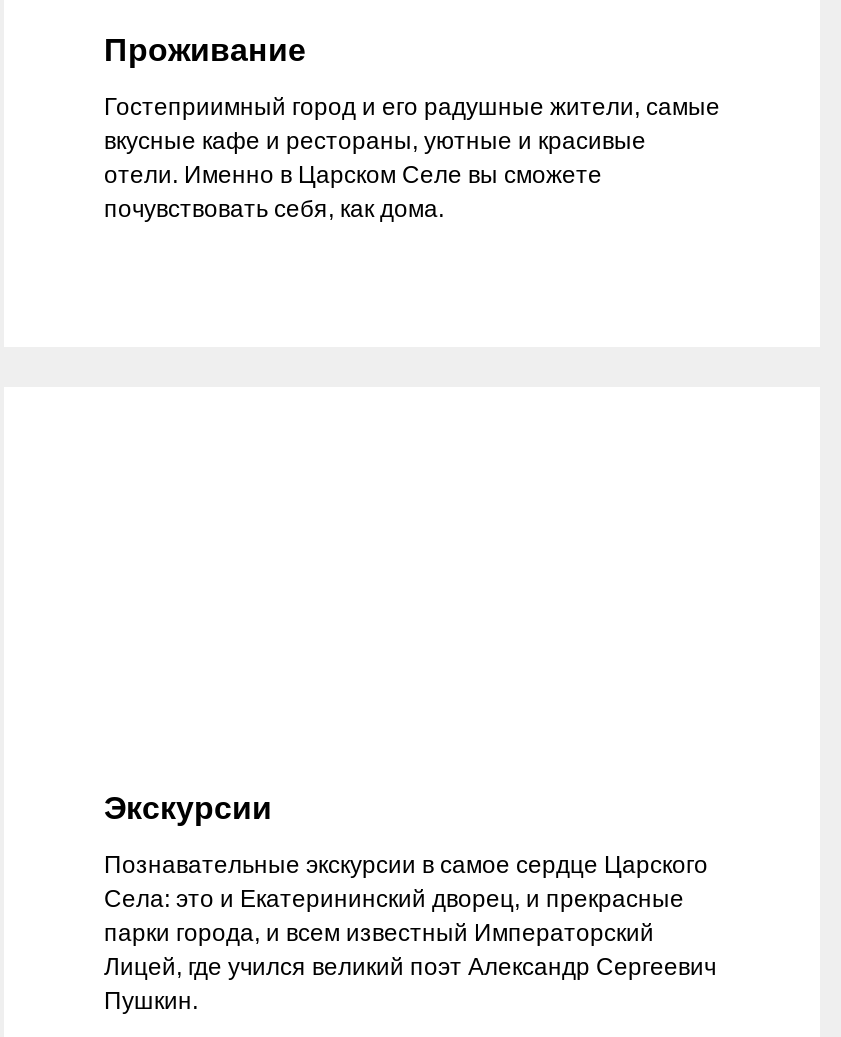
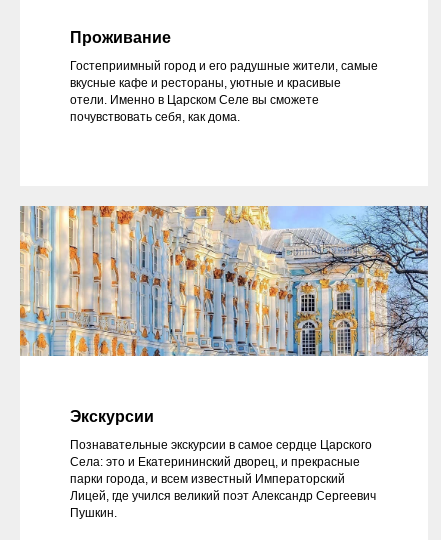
+ [image]
